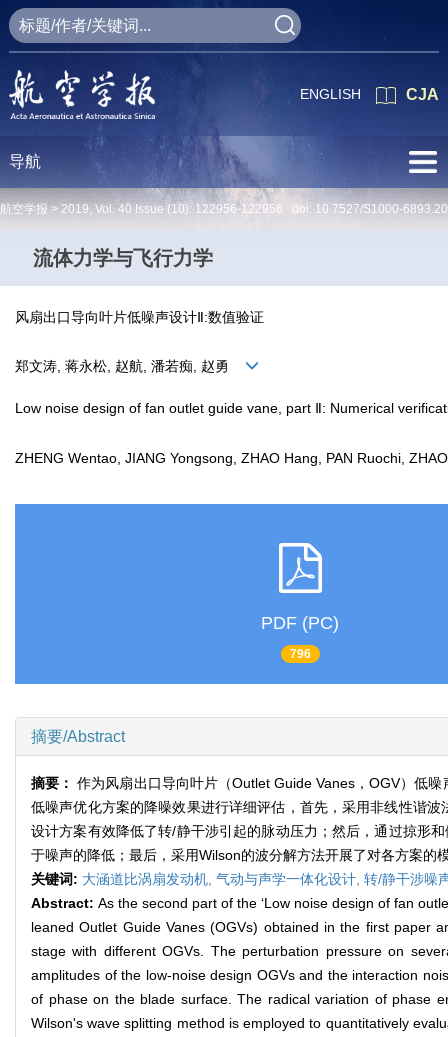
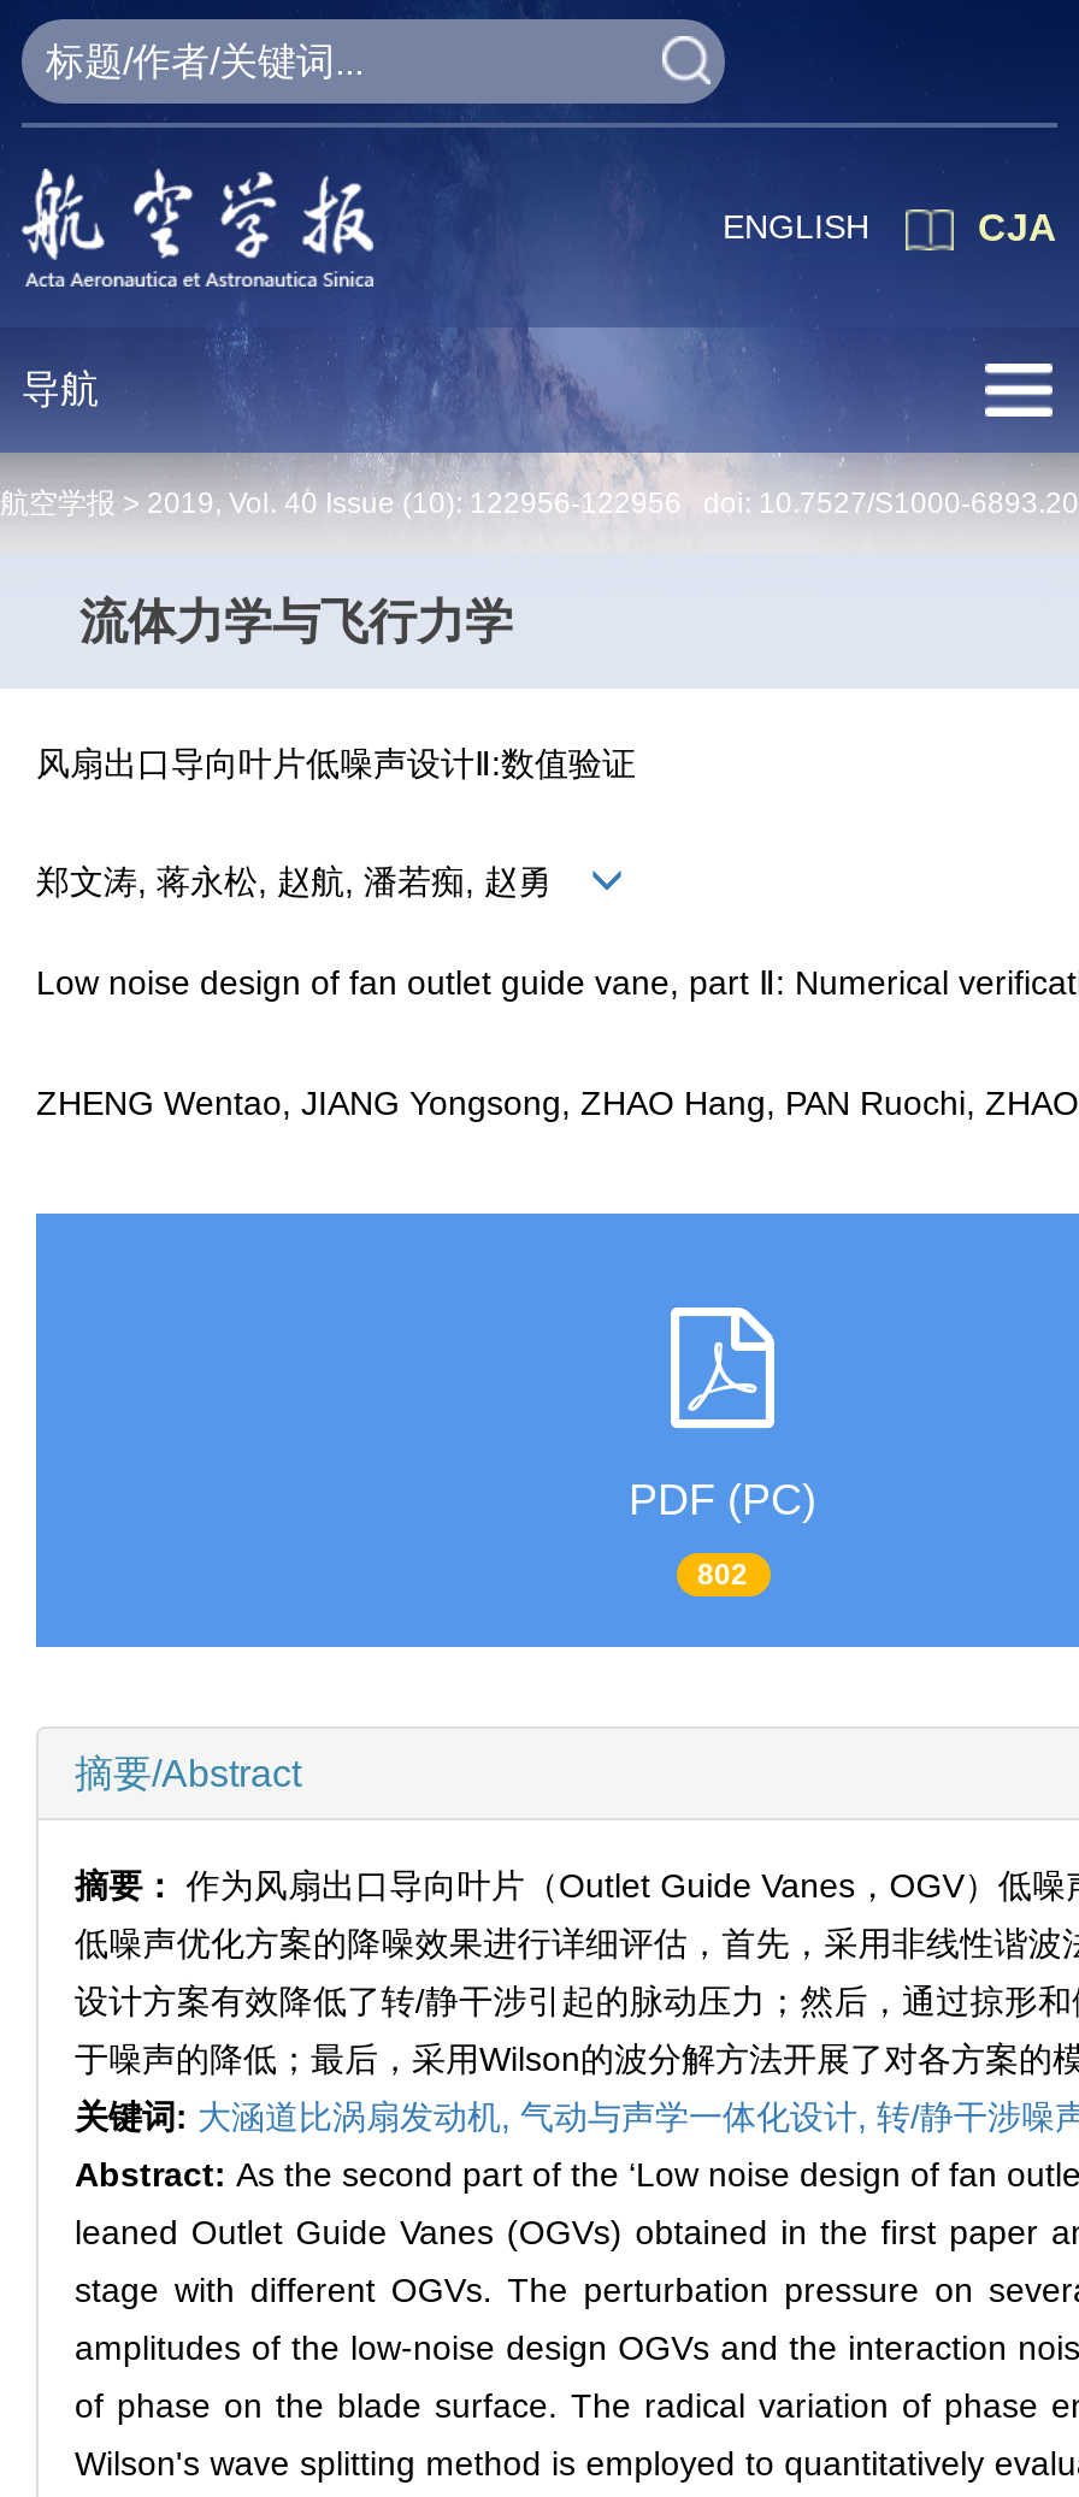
- 796
+ 802
